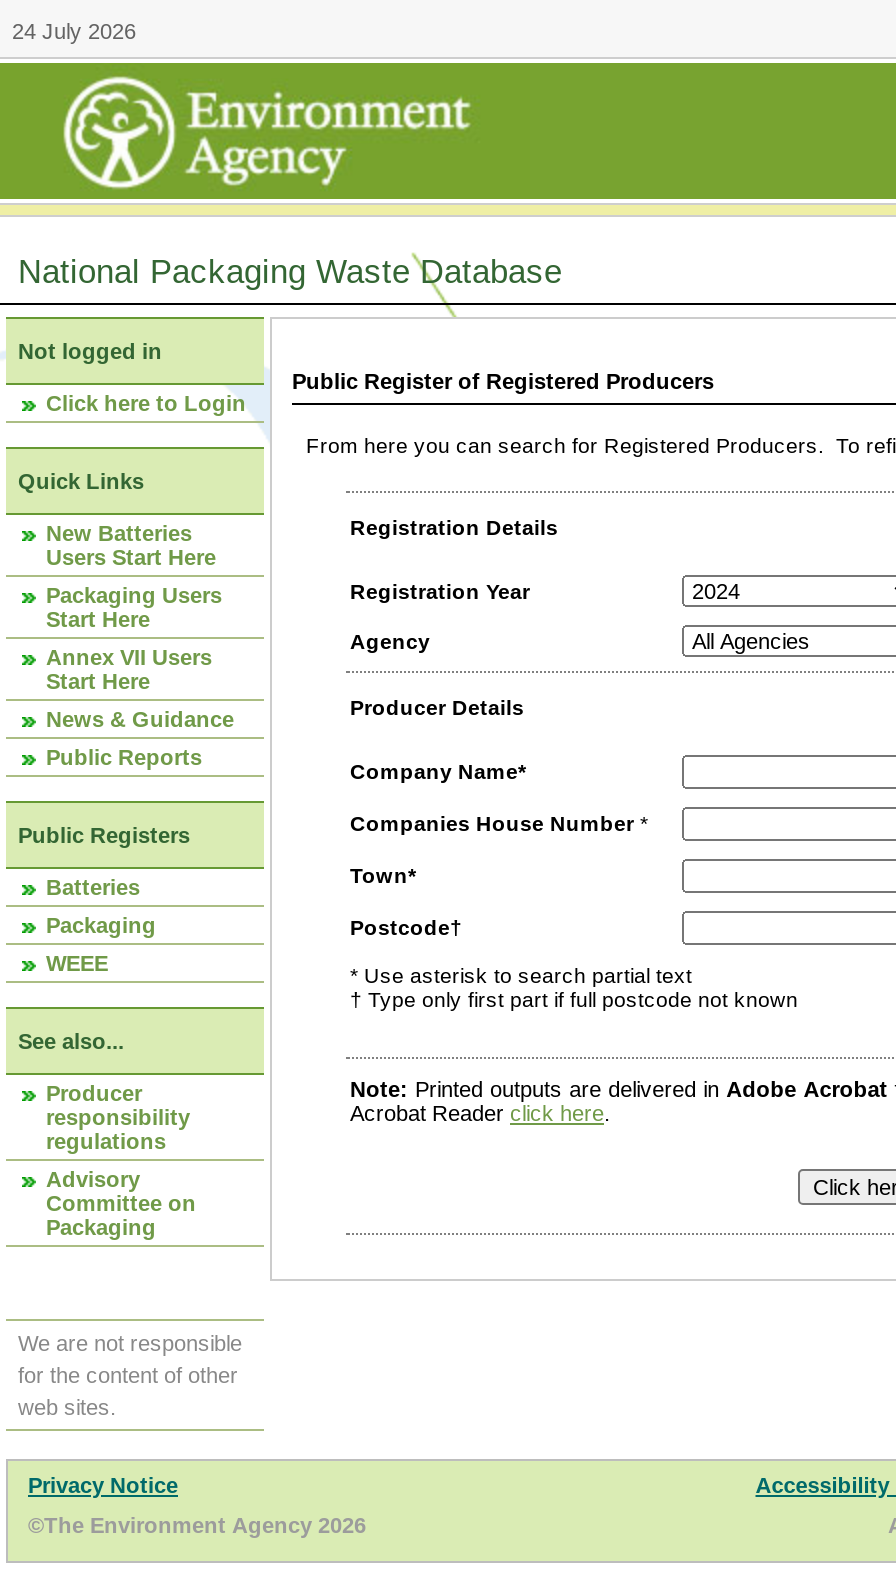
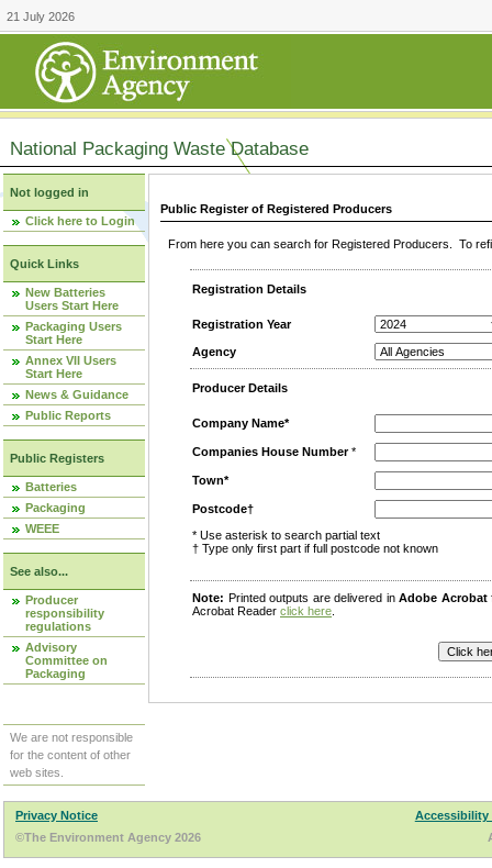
- 24 July 2026
+ 21 July 2026
